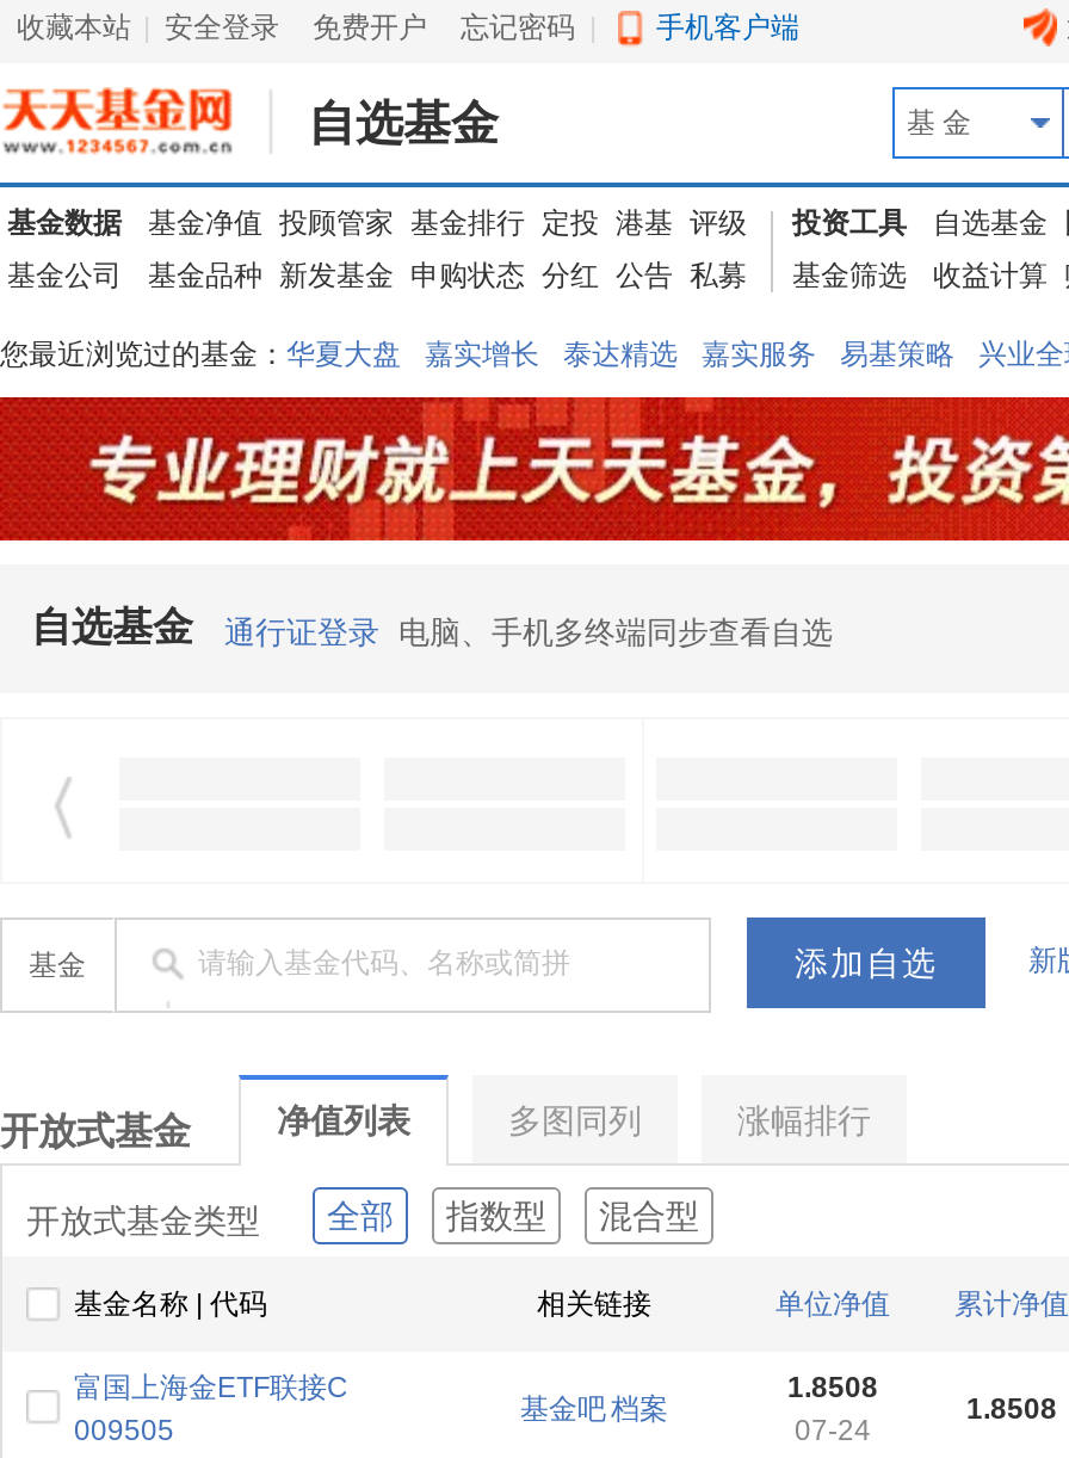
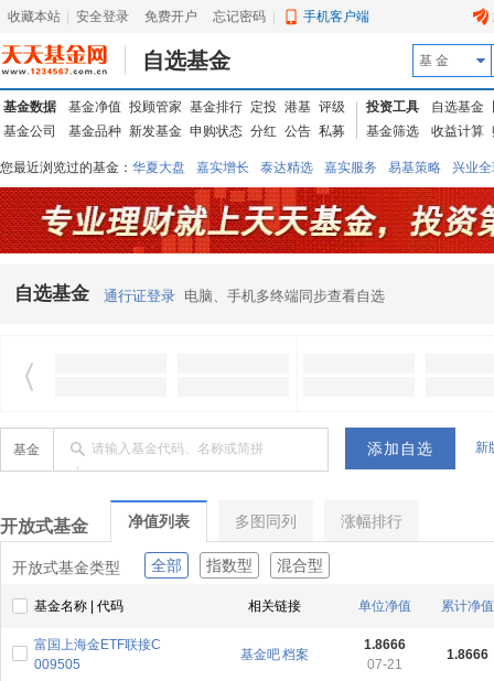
- 1.8508
+ 1.8666

- 1.8508
+ 1.8666

- 07-24
+ 07-21
